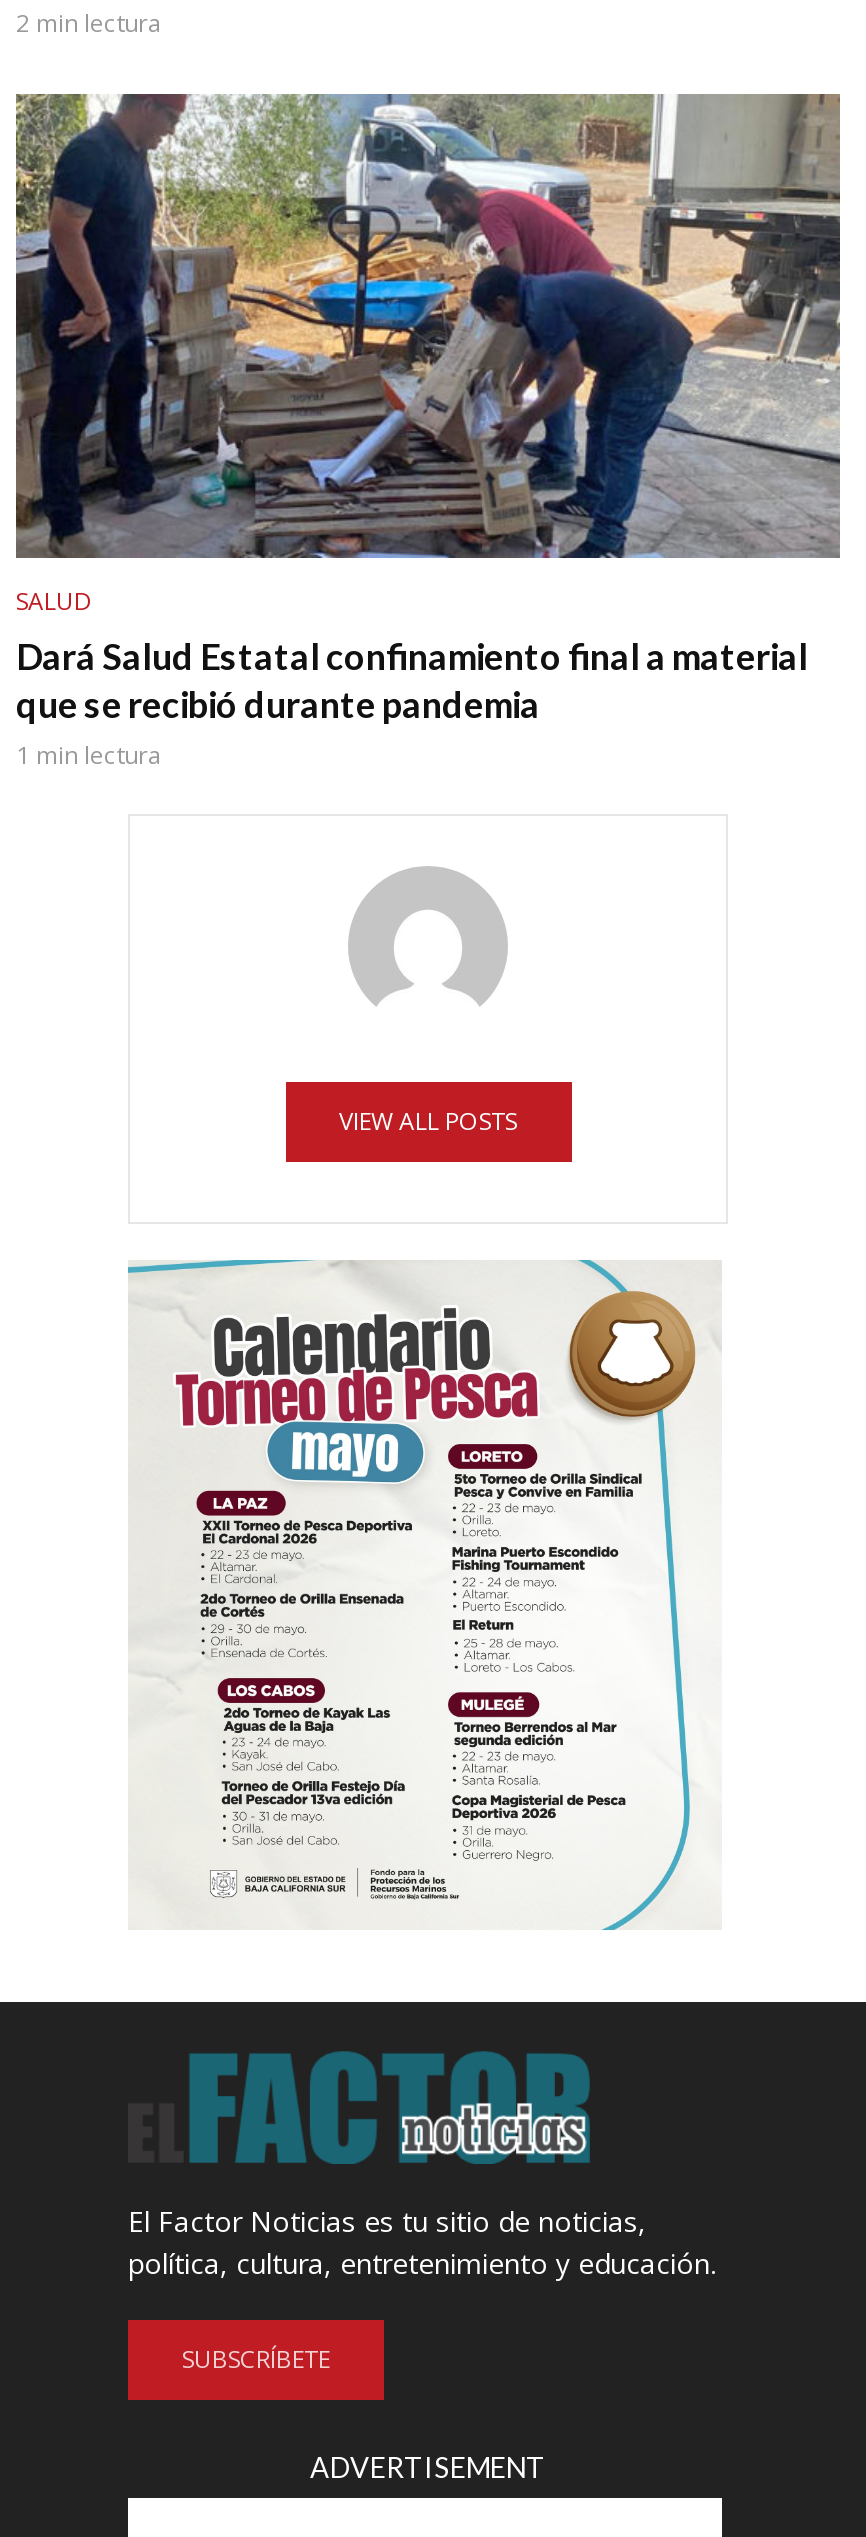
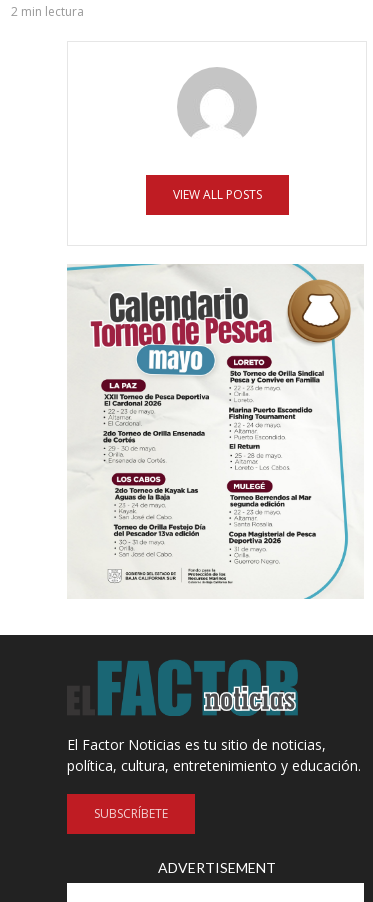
- [image]
- SALUD
- Dará Salud Estatal confinamiento final a material
- que se recibió durante pandemia
- 1 min lectura
